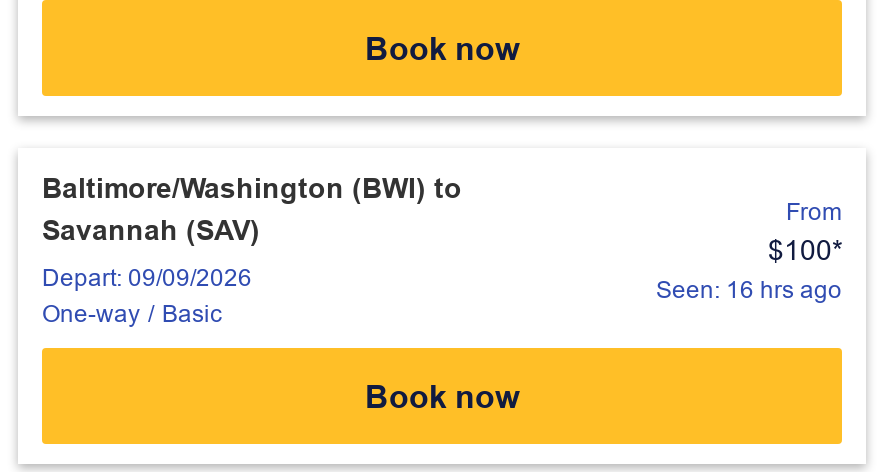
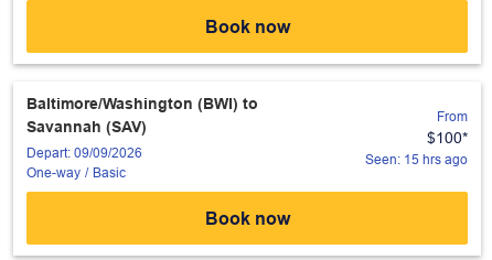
- Seen: 16 hrs ago
+ Seen: 15 hrs ago
